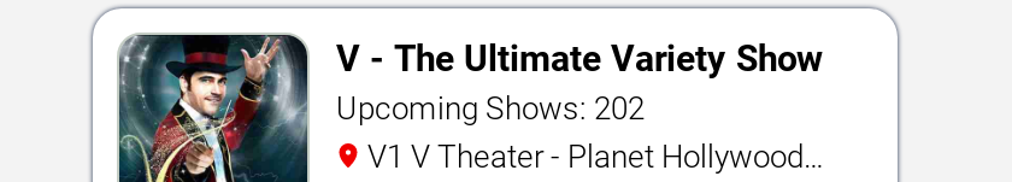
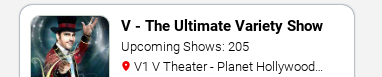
- Upcoming Shows: 202
+ Upcoming Shows: 205
